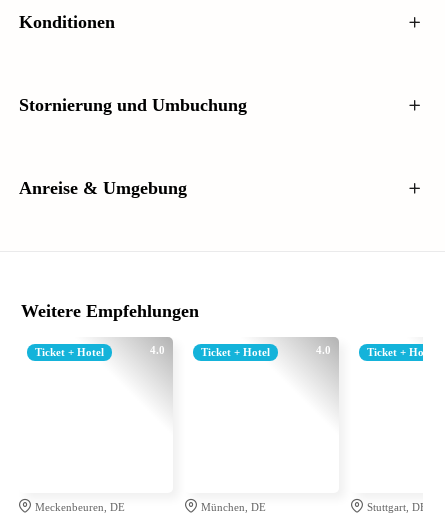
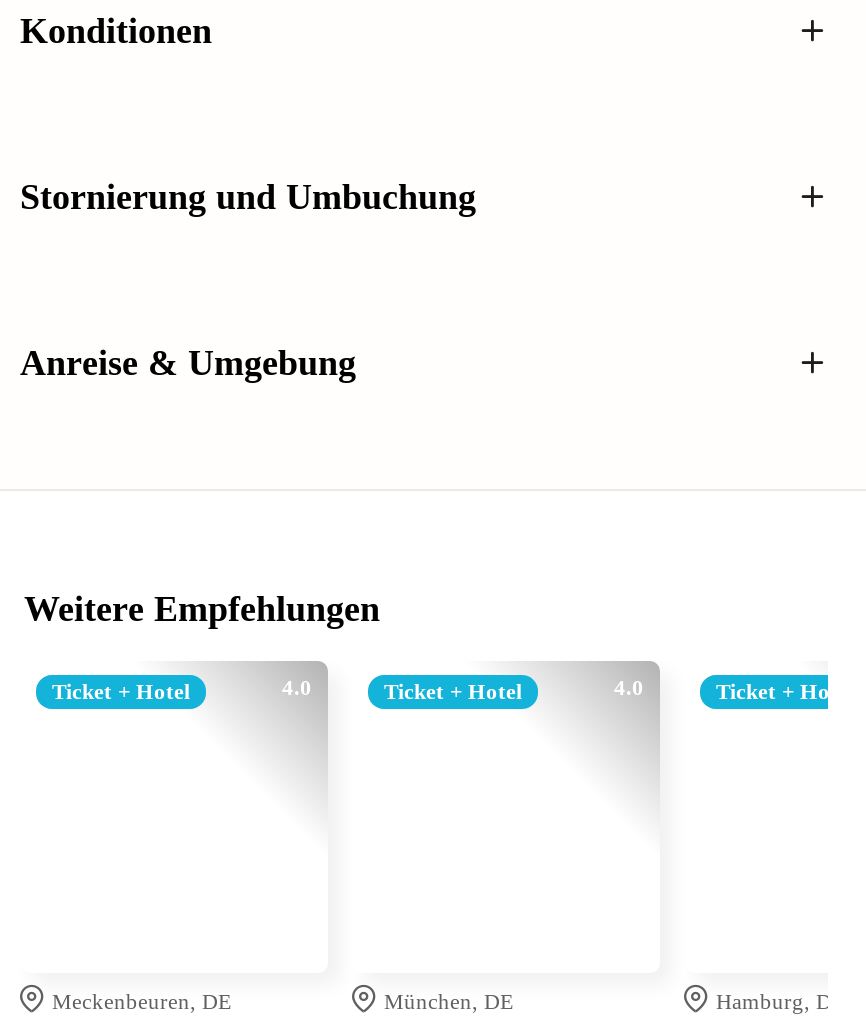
- Stuttgart, DE
+ Hamburg, DE
